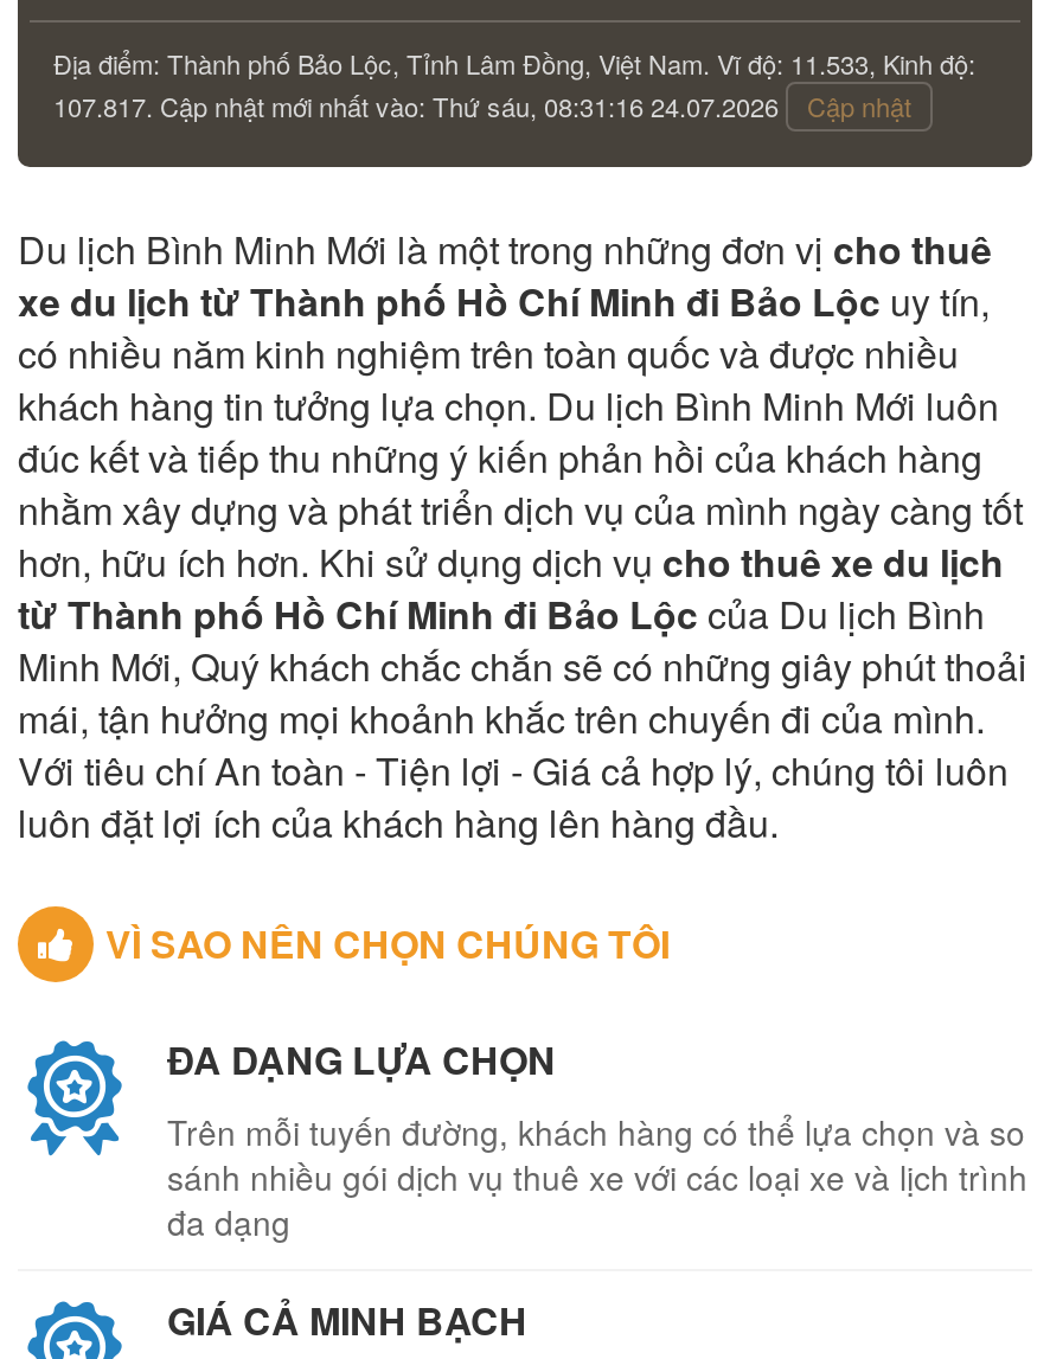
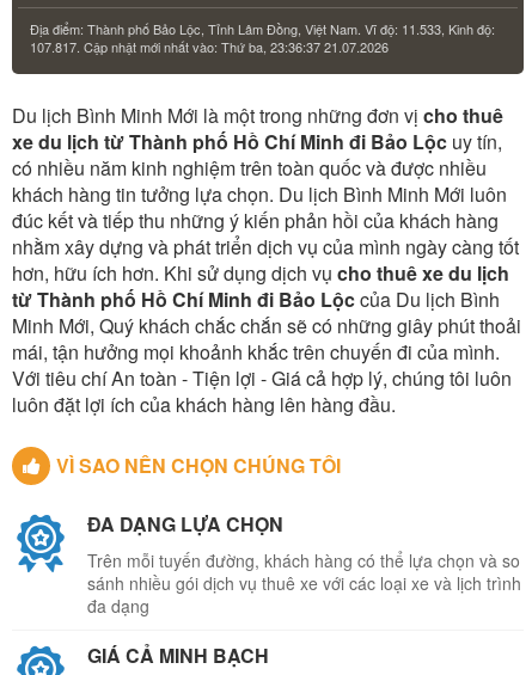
- 107.817. Cập nhật mới nhất vào: Thứ sáu, 08:31:16 24.07.2026 Cập nhật
+ 107.817. Cập nhật mới nhất vào: Thứ ba, 23:36:37 21.07.2026
